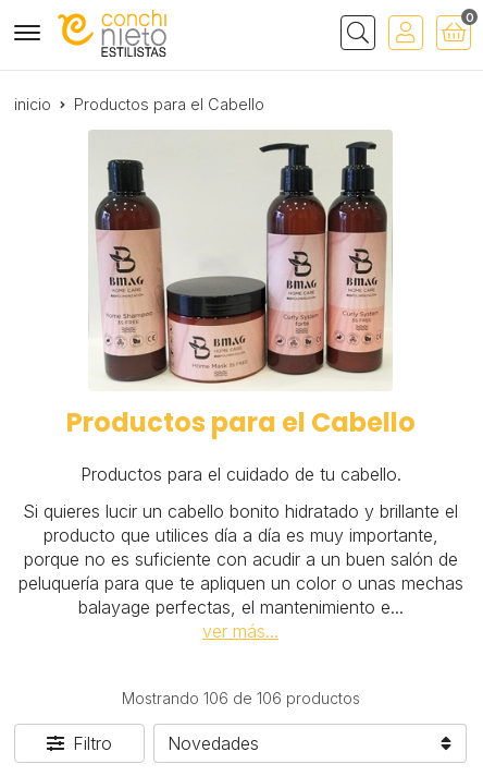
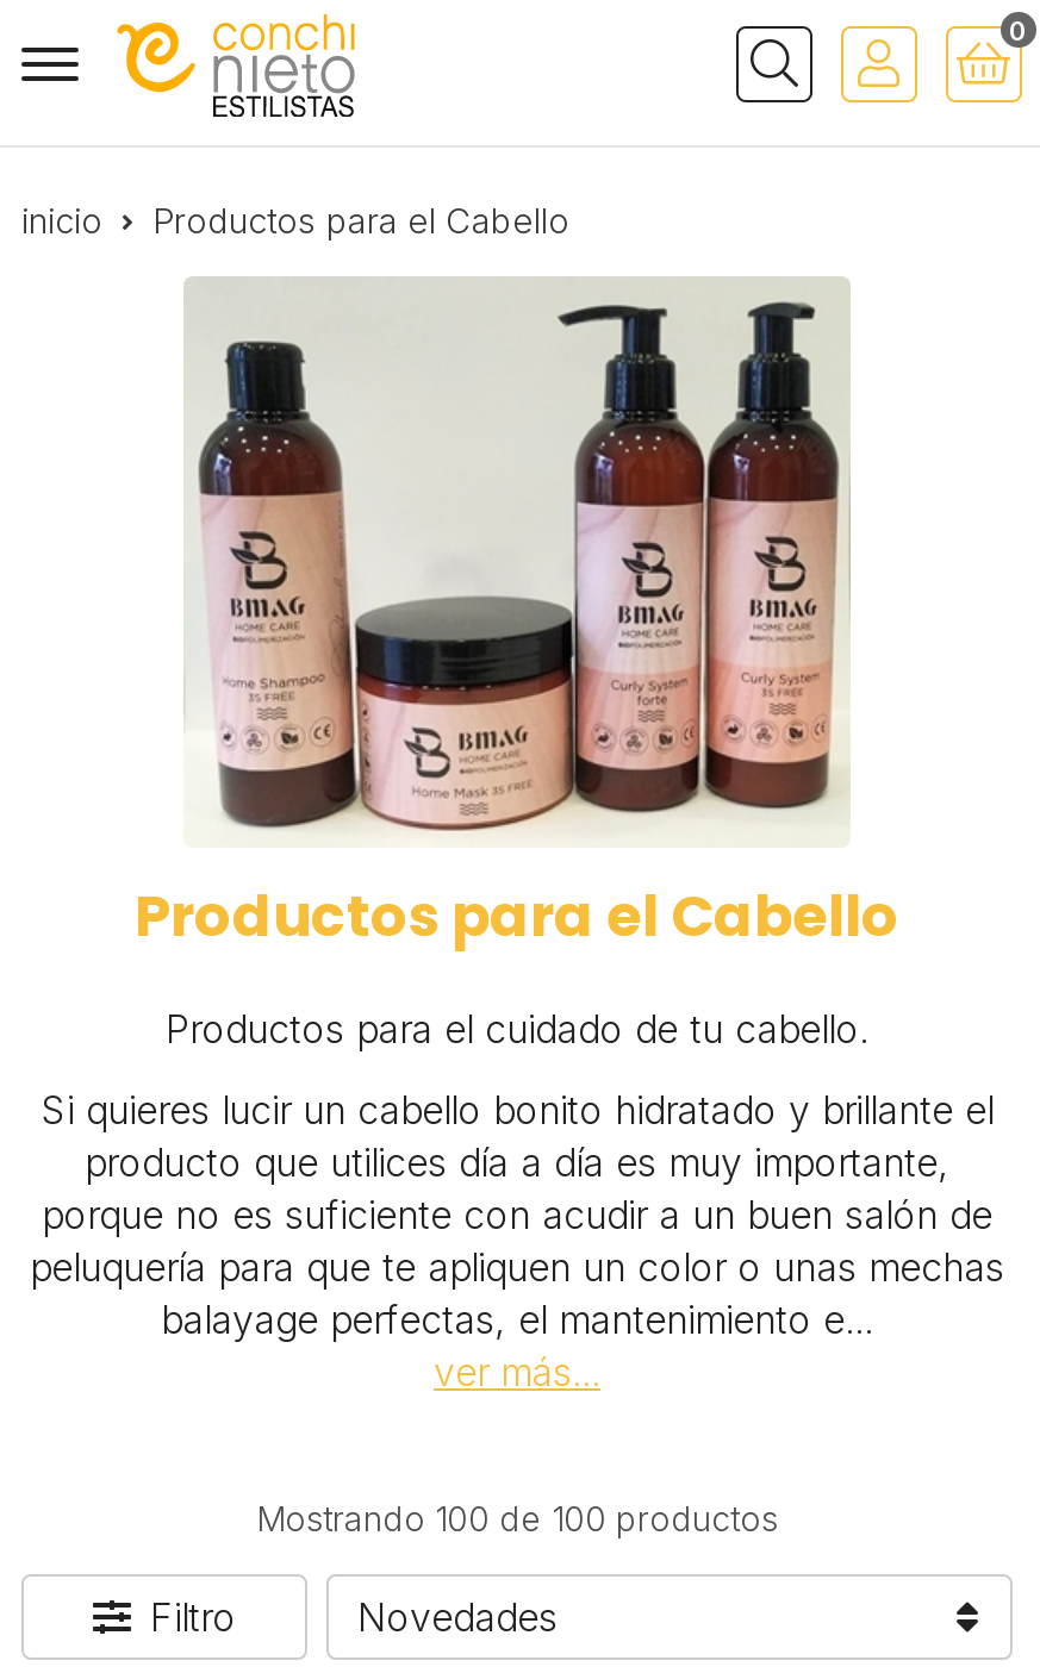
- Mostrando 106 de 106 productos
+ Mostrando 100 de 100 productos
